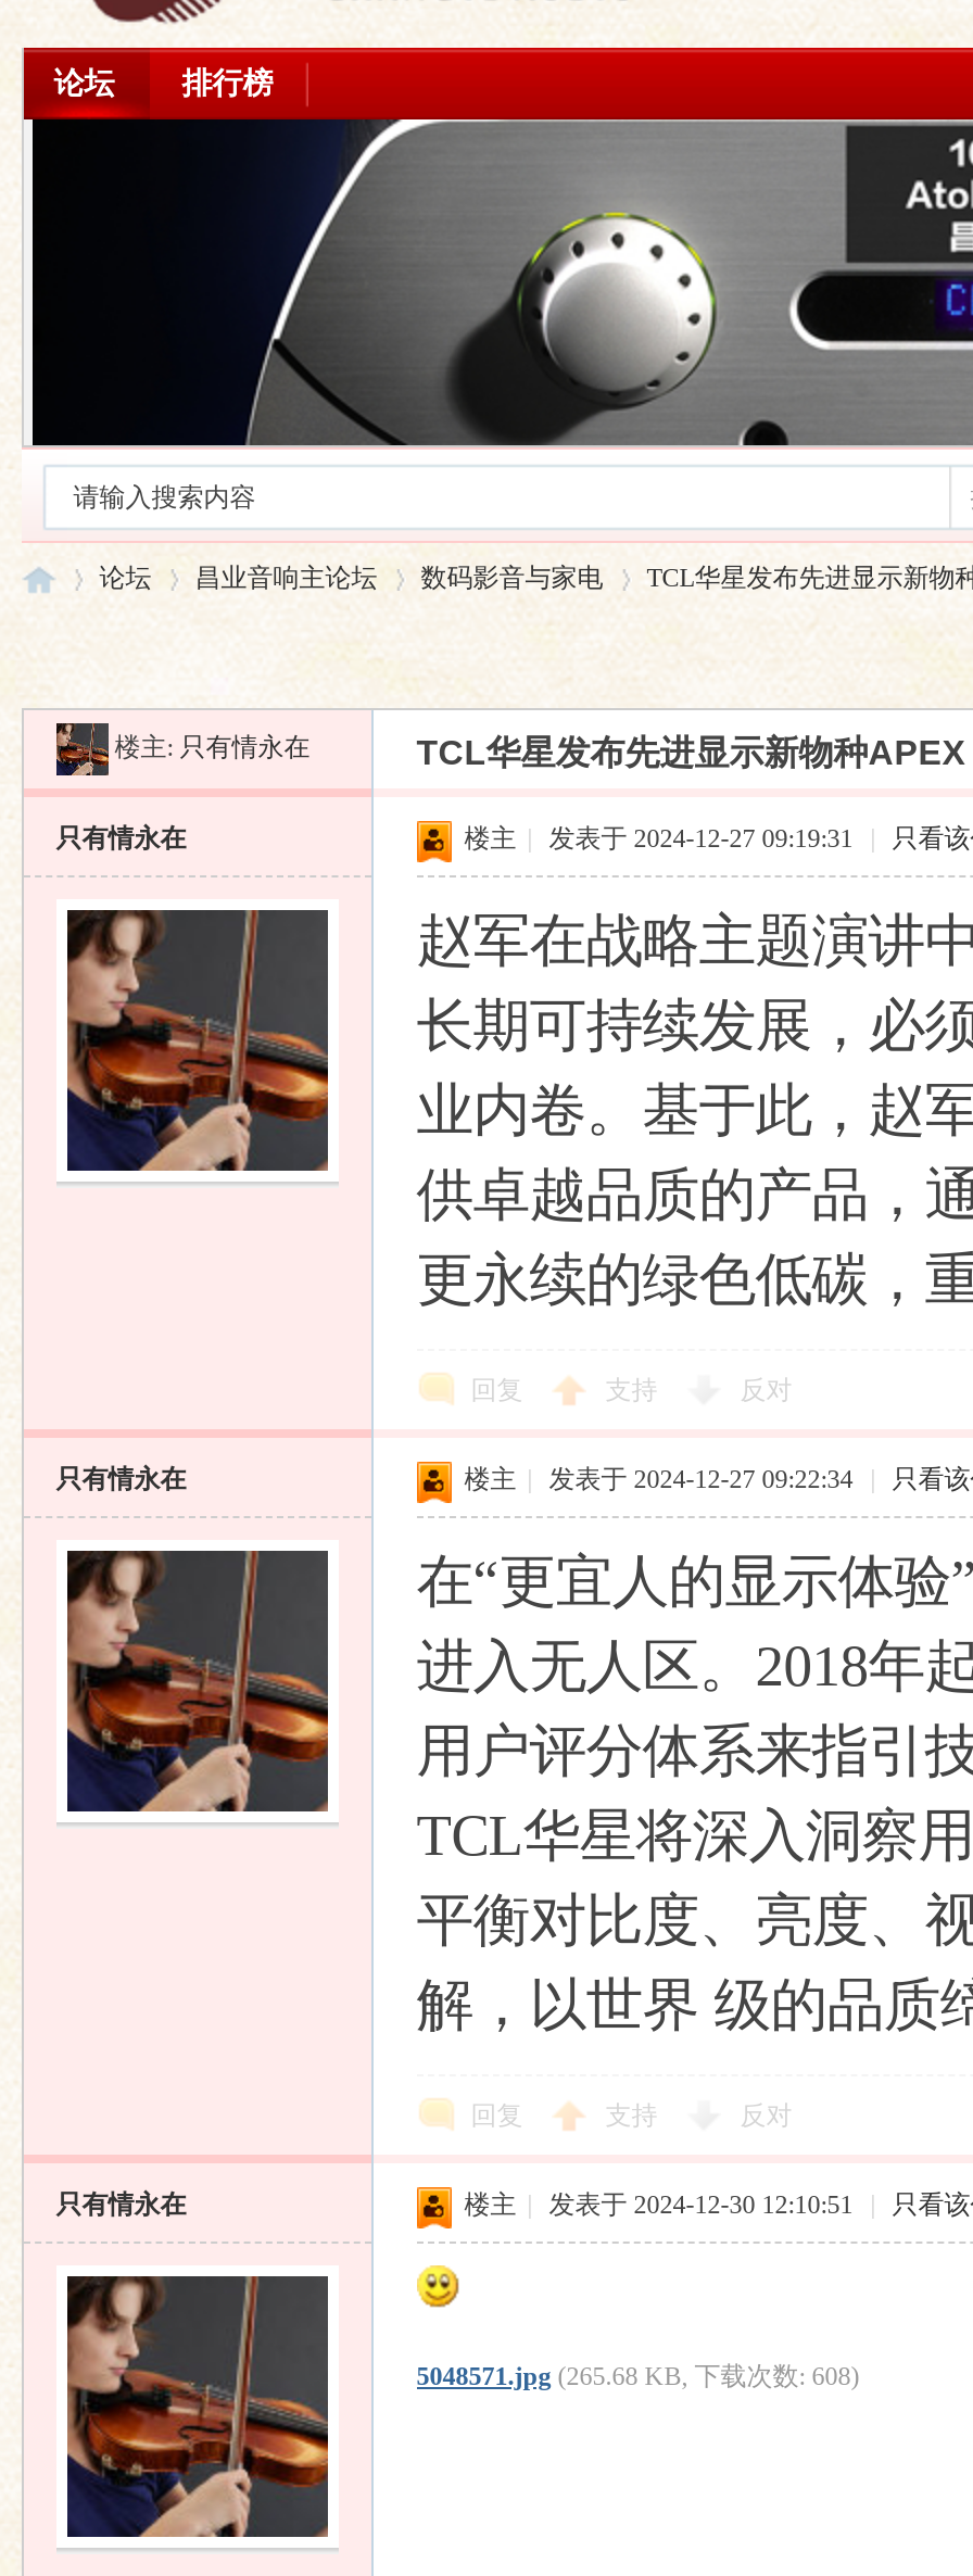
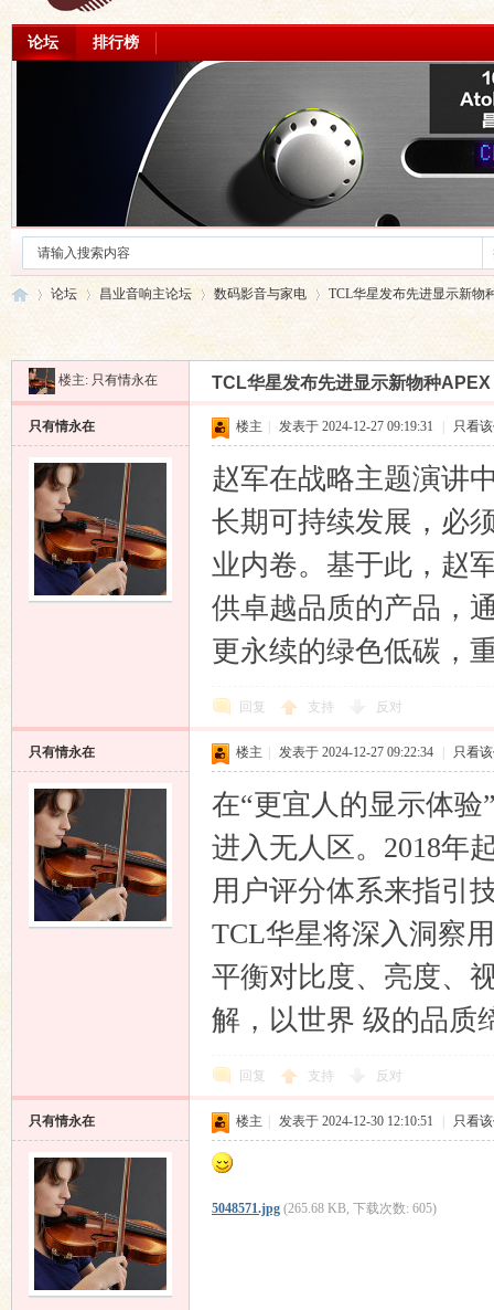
- 5048571.jpg (265.68 KB, 下载次数: 608)
+ 5048571.jpg (265.68 KB, 下载次数: 605)
